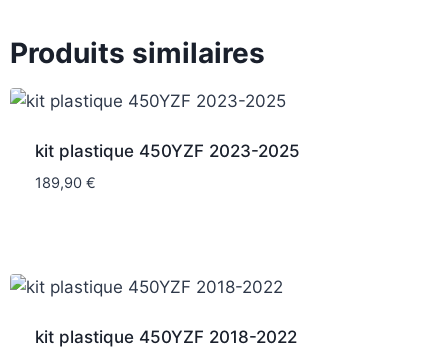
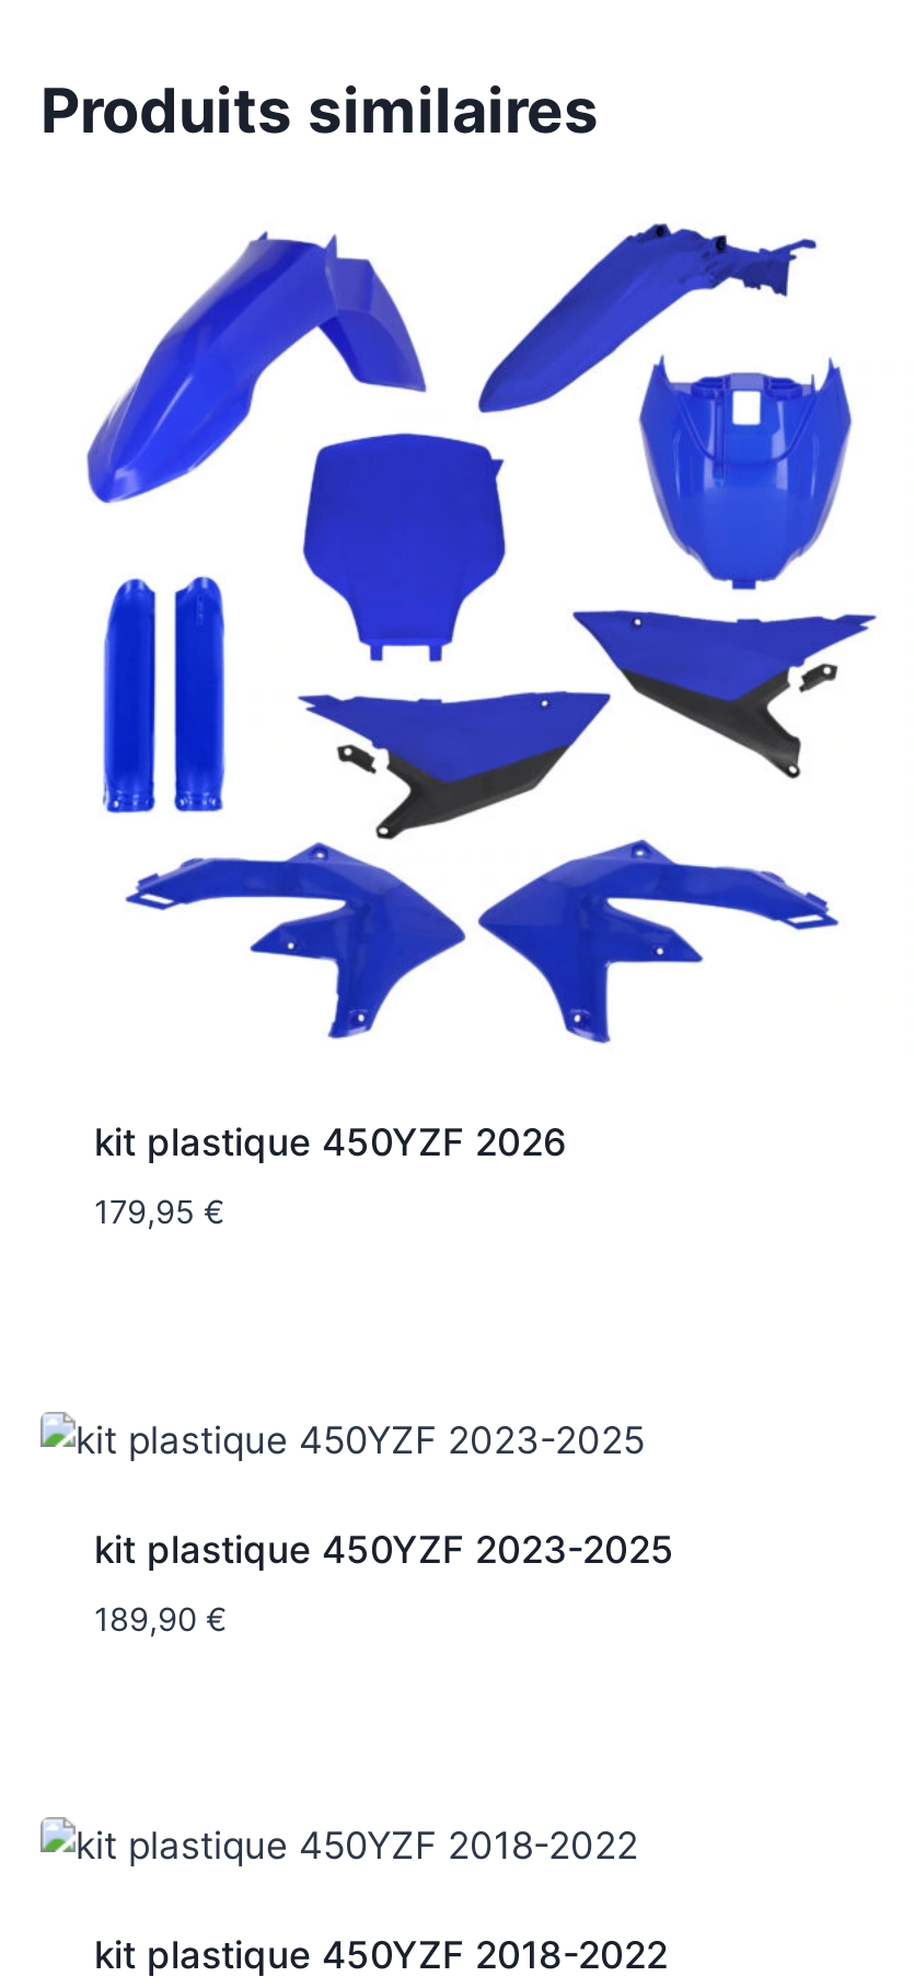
+ [image]
+ kit plastique 450YZF 2026
+ 179,95 €
